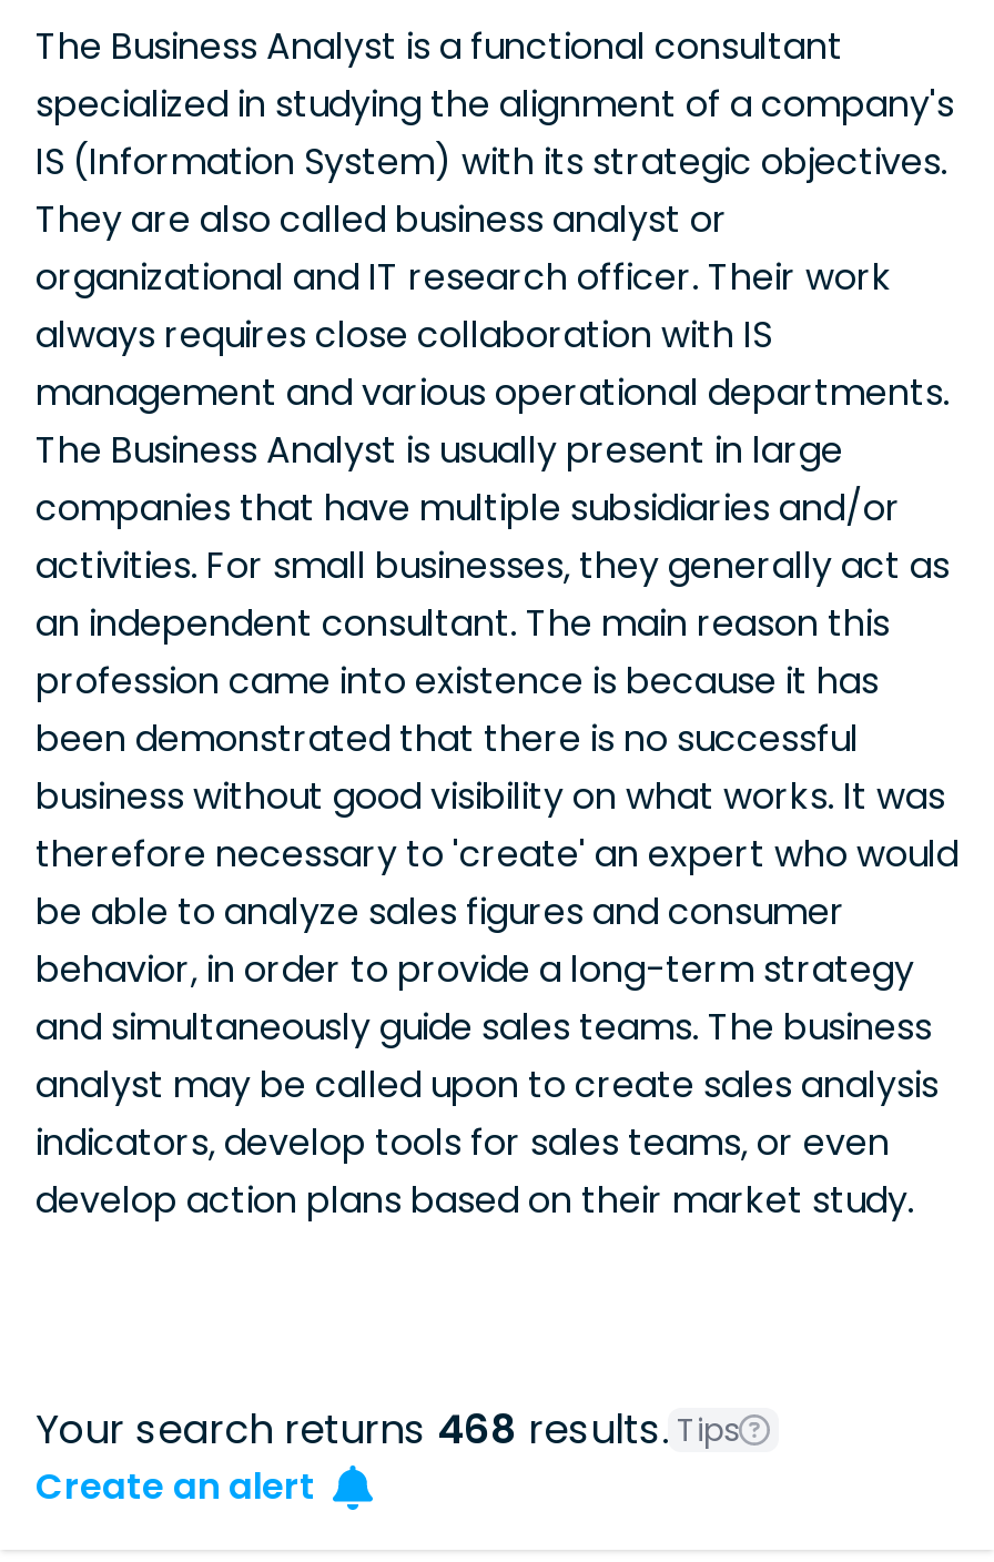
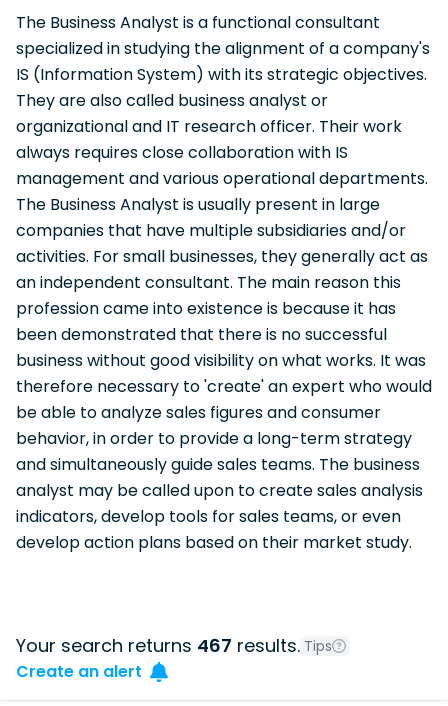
- Your search returns 468 results. Tips
+ Your search returns 467 results. Tips
